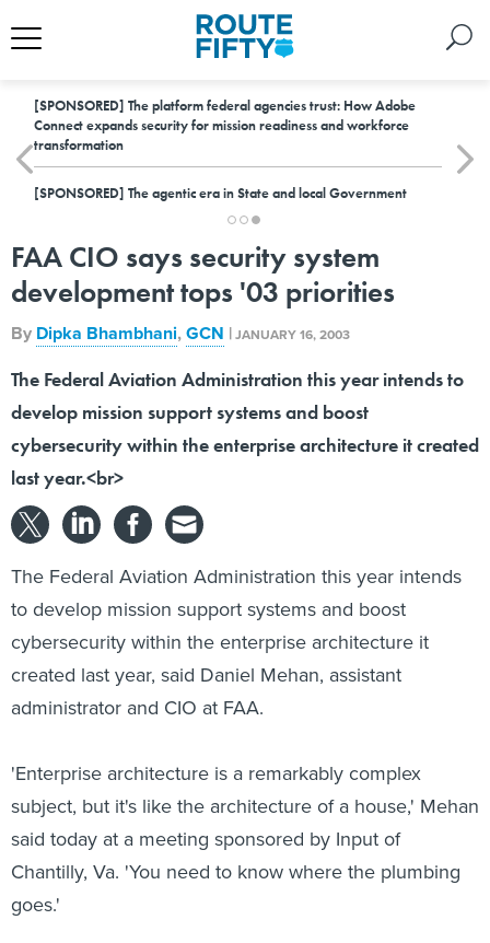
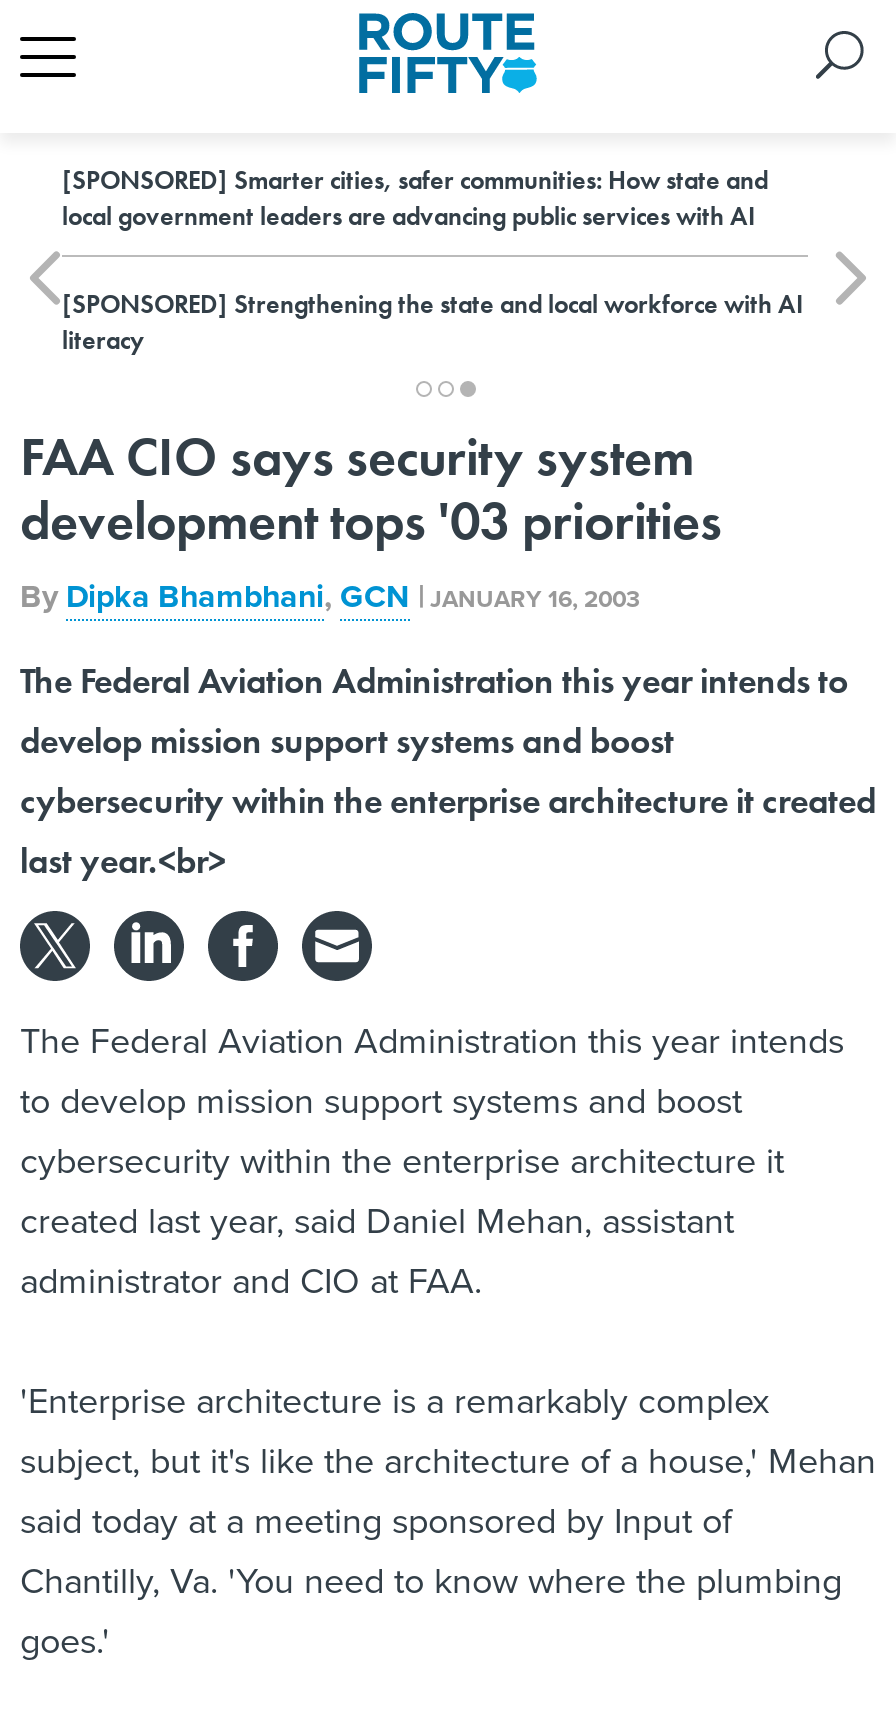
- [SPONSORED] The platform federal agencies trust: How Adobe
- Connect expands security for mission readiness and workforce
- transformation
+ [SPONSORED] Smarter cities, safer communities: How state and
+ local government leaders are advancing public services with AI

- [SPONSORED] The agentic era in State and local Government
+ [SPONSORED] Strengthening the state and local workforce with AI
+ literacy
